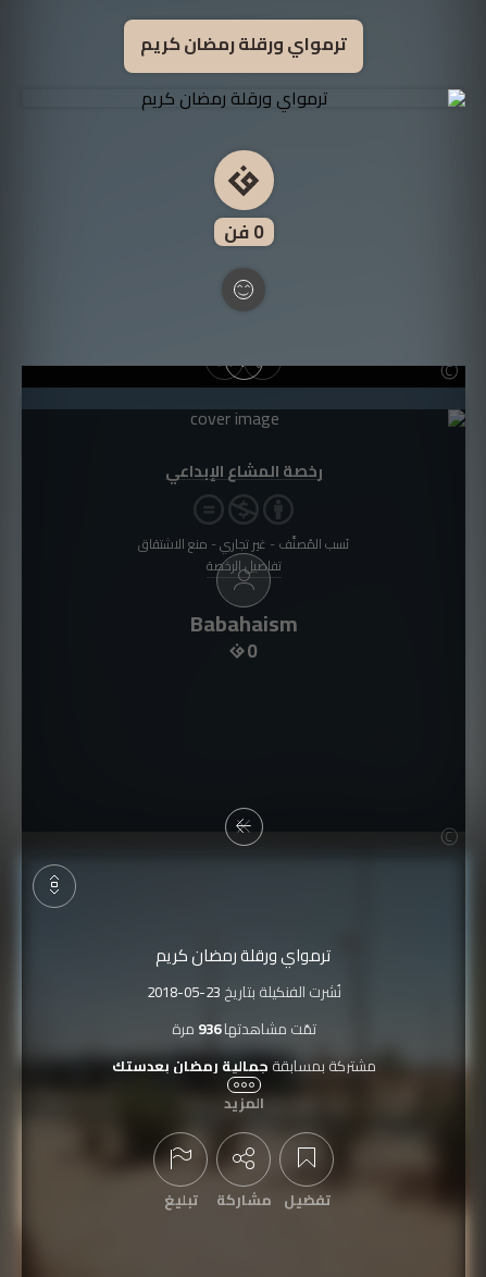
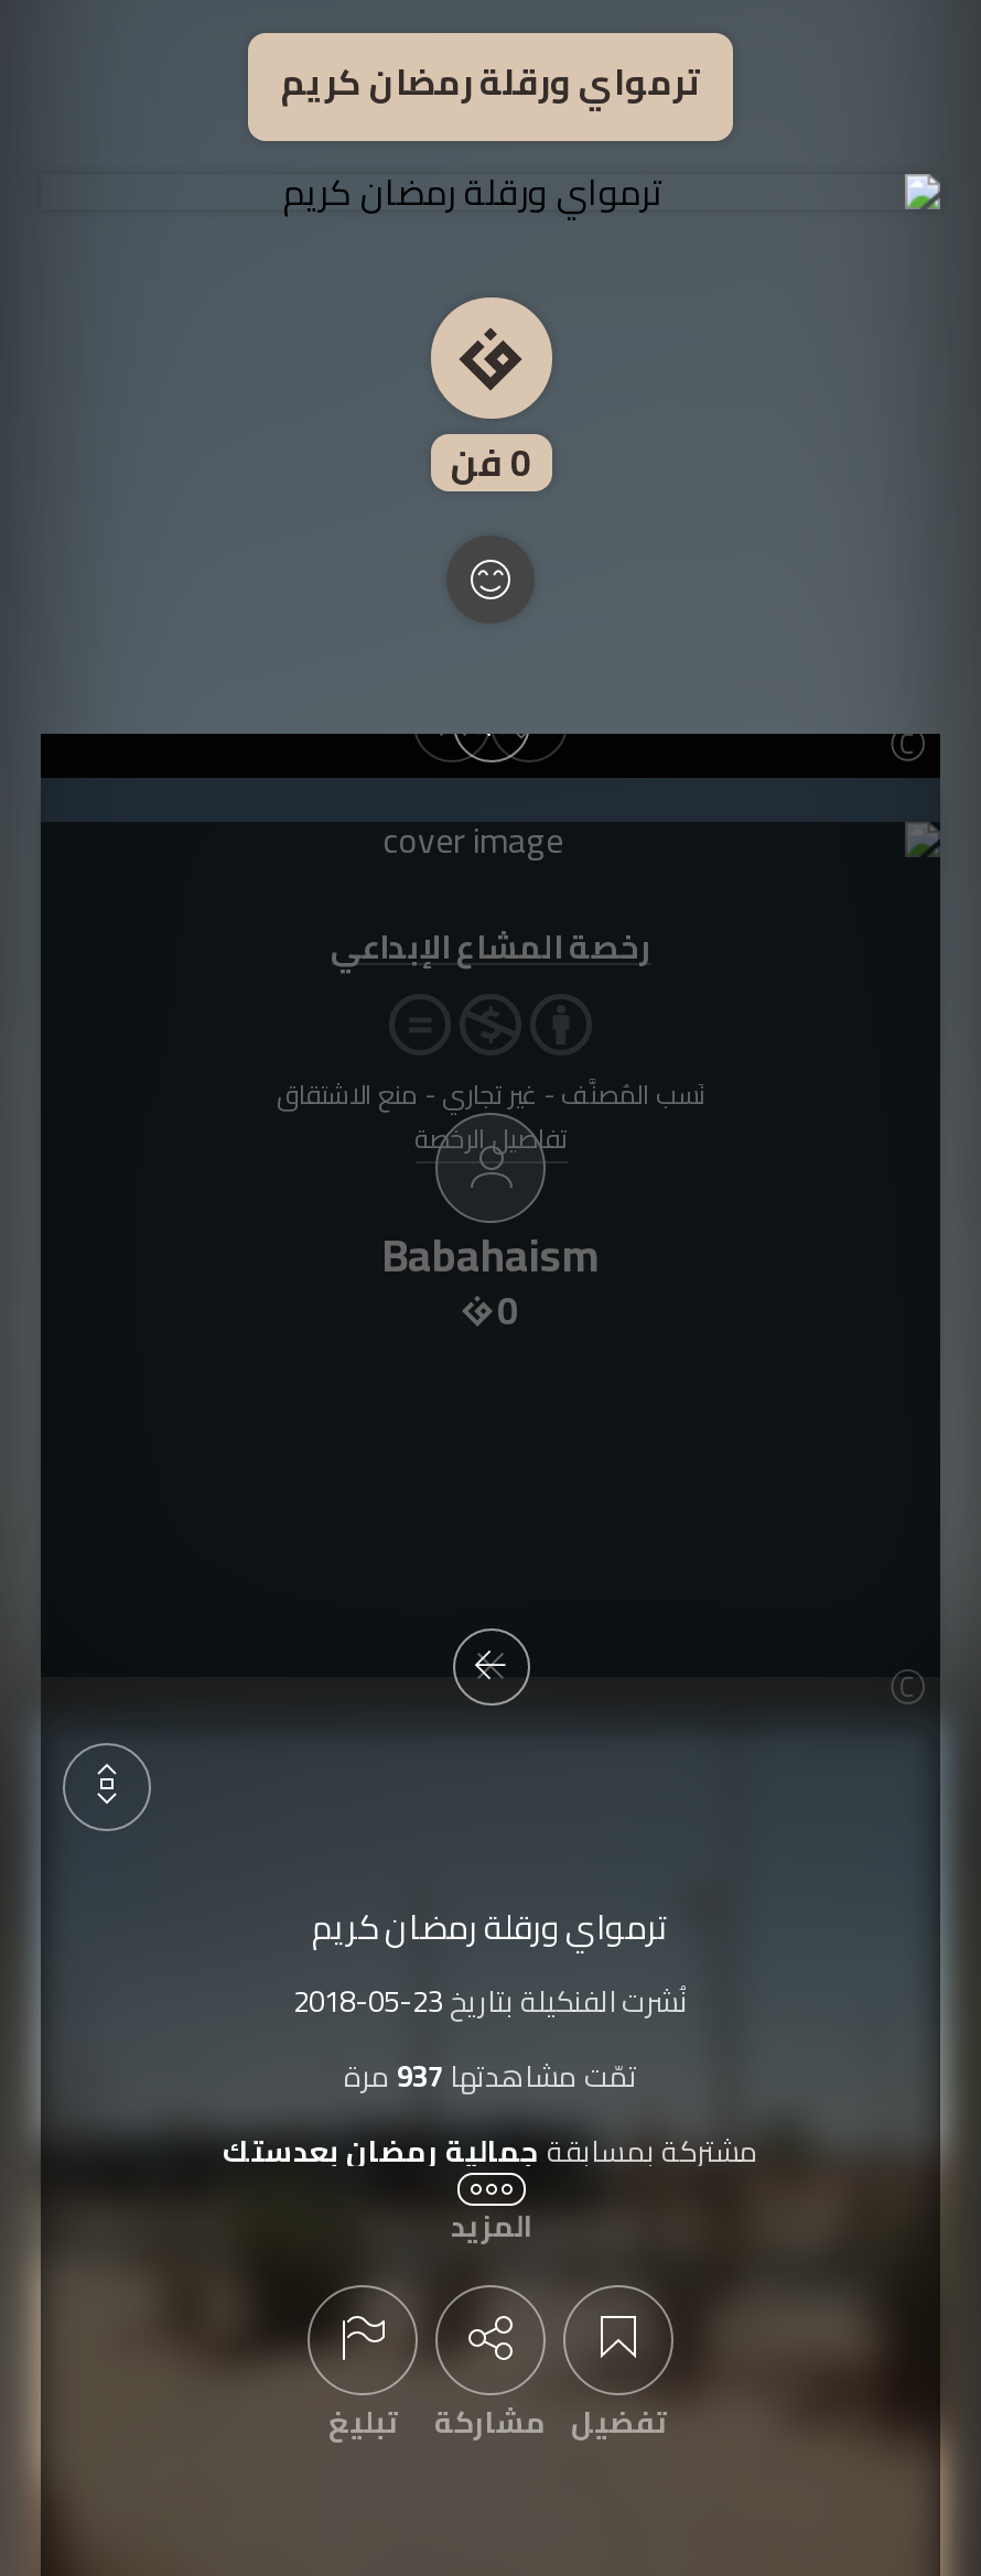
- تمّت مشاهدتها 936 مرة
+ تمّت مشاهدتها 937 مرة
